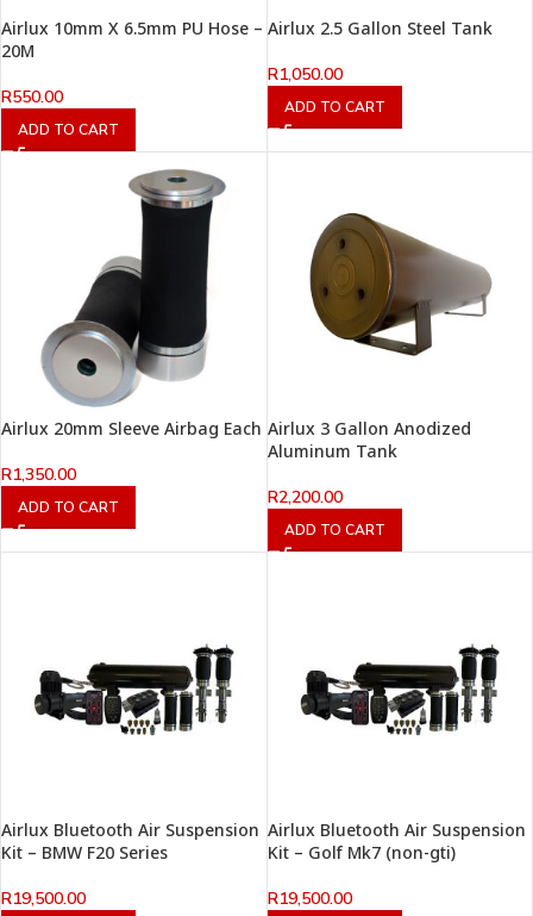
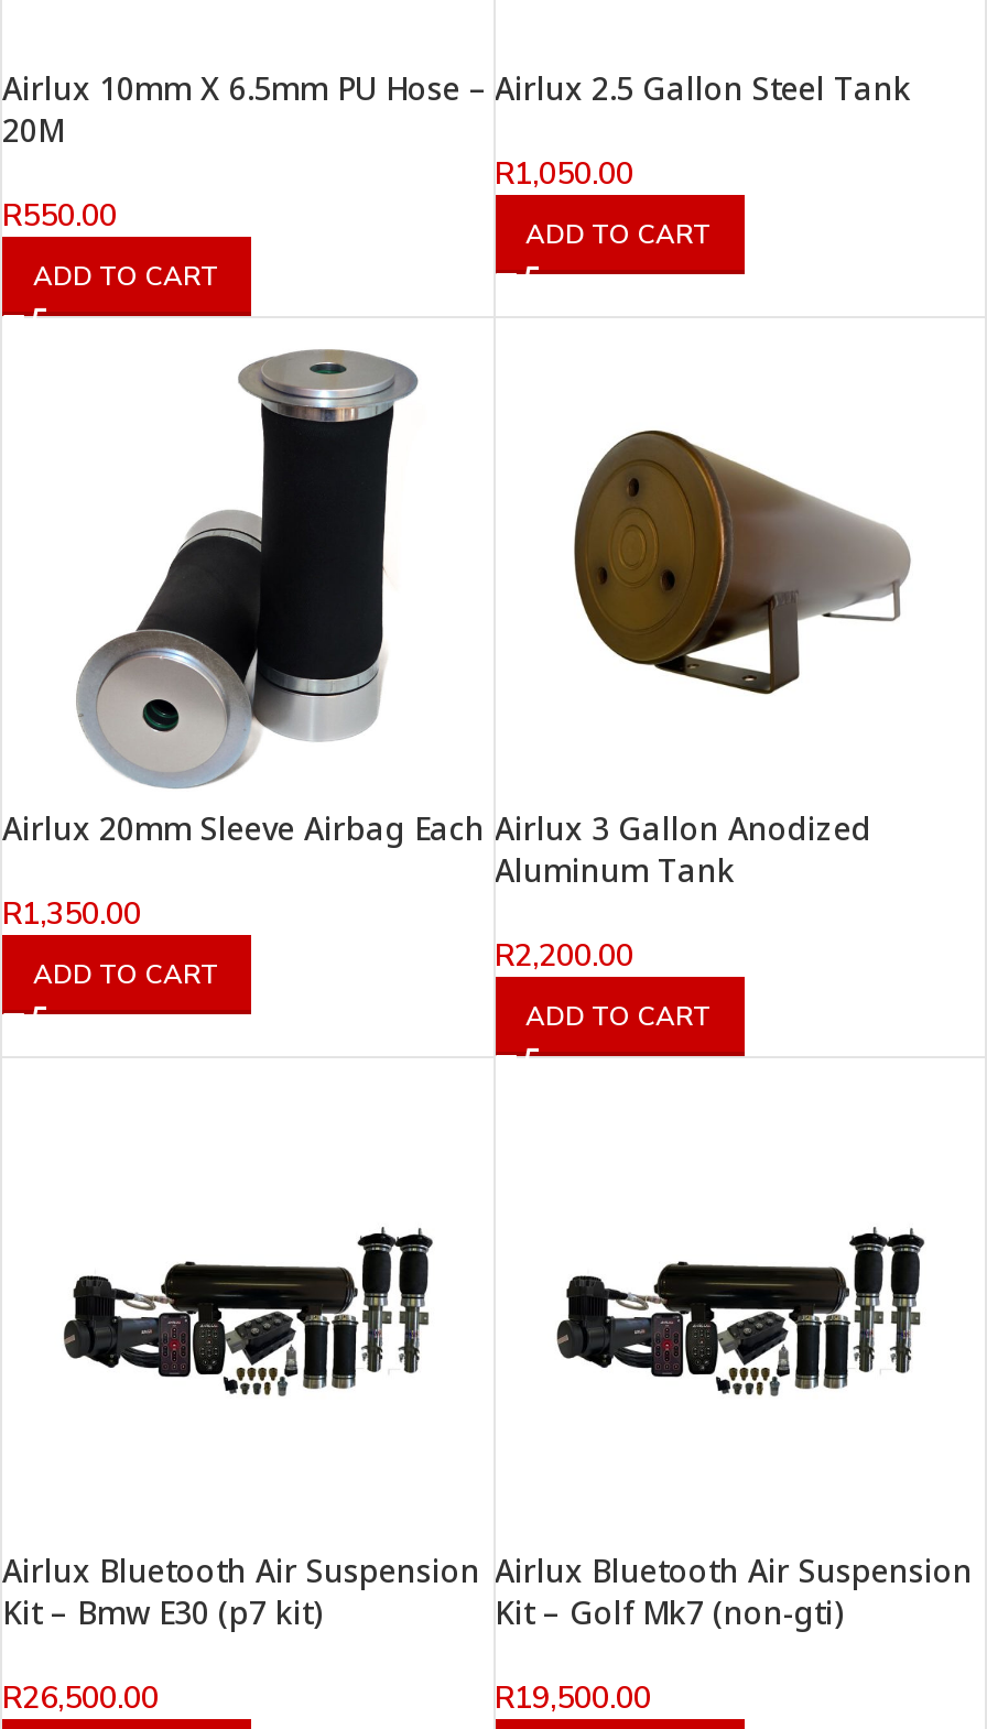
- Kit – BMW F20 Series
+ Kit – Bmw E30 (p7 kit)

- R19,500.00
+ R26,500.00
